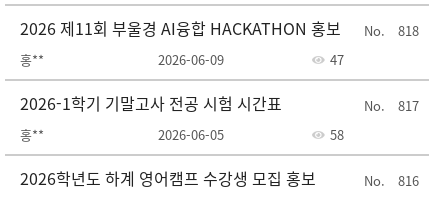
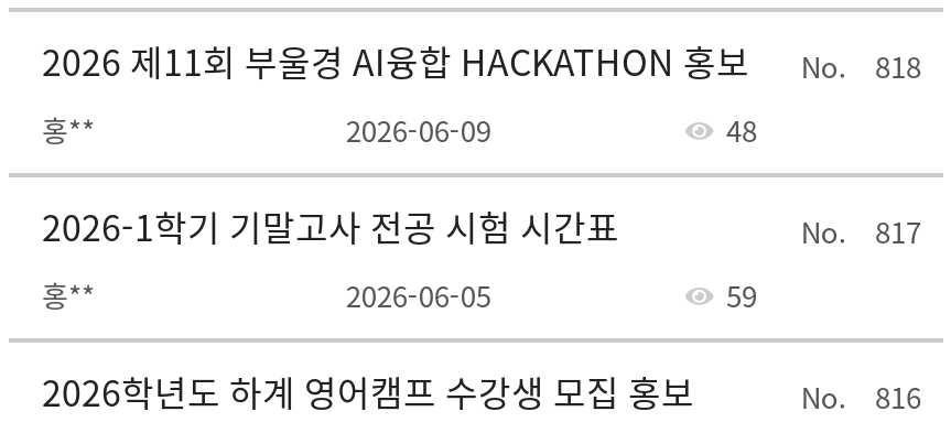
- 47
+ 48

- 58
+ 59
